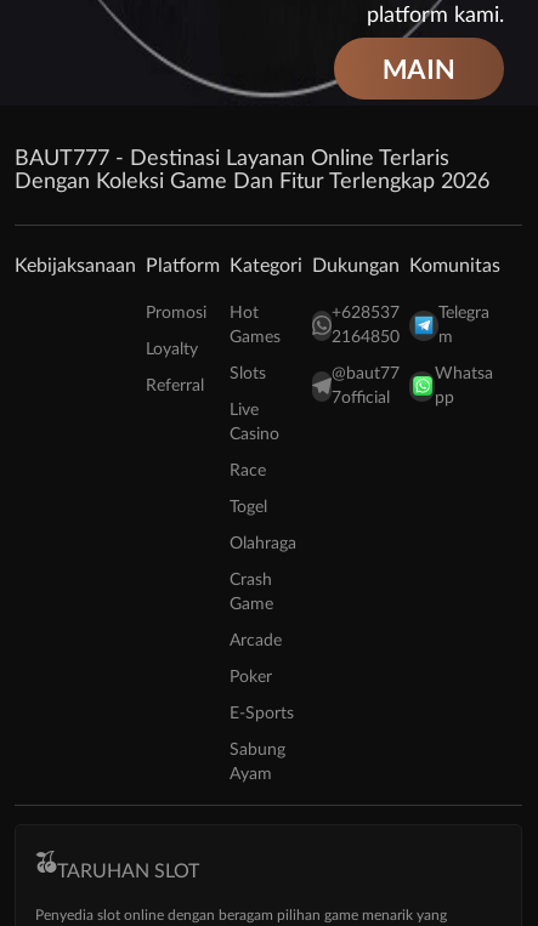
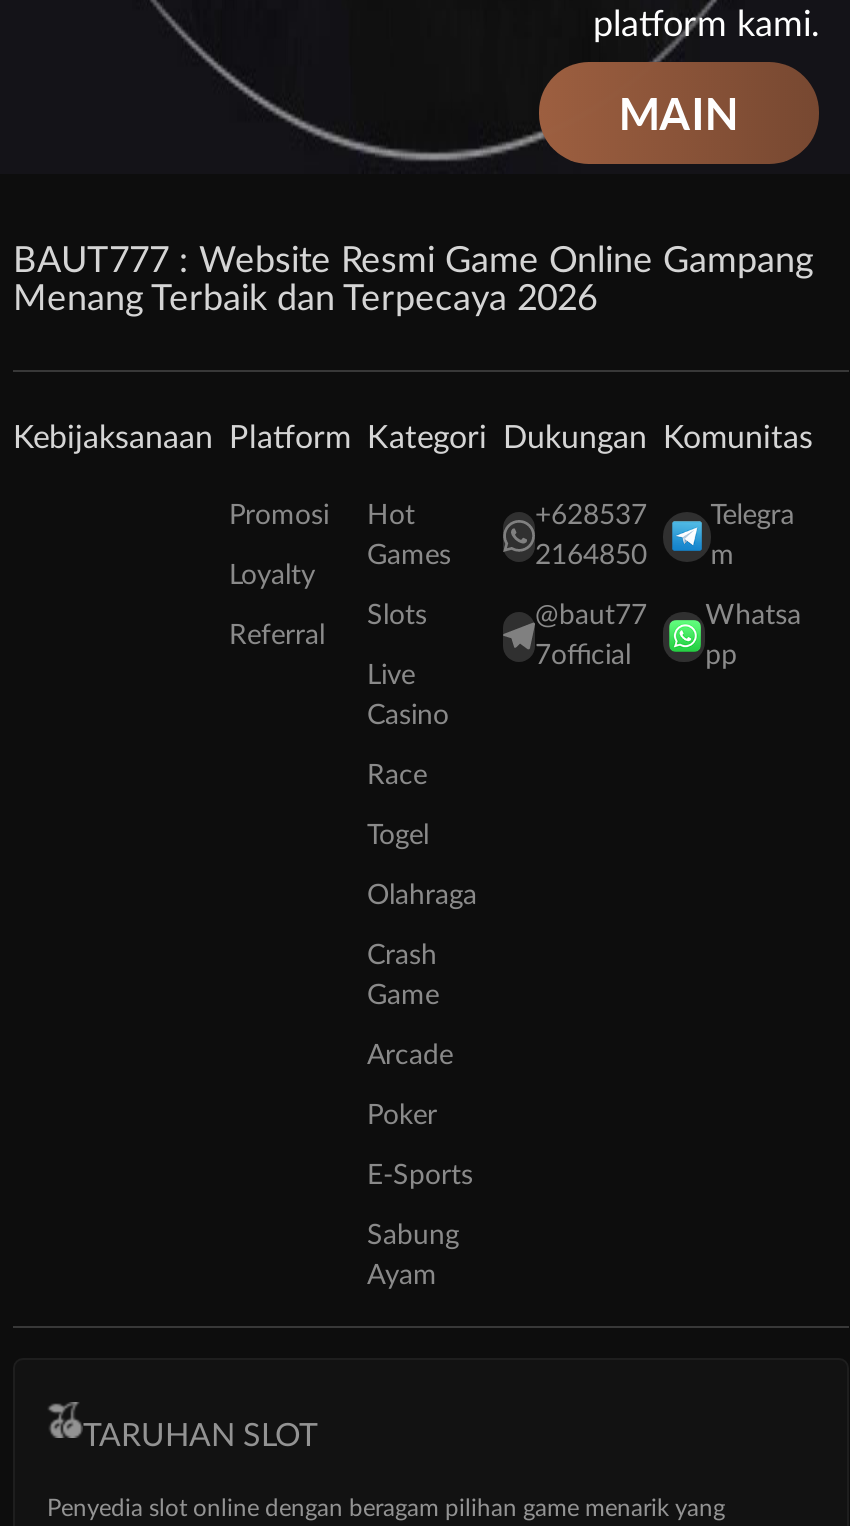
- BAUT777 - Destinasi Layanan Online Terlaris
- Dengan Koleksi Game Dan Fitur Terlengkap 2026
+ BAUT777 : Website Resmi Game Online Gampang
+ Menang Terbaik dan Terpecaya 2026
